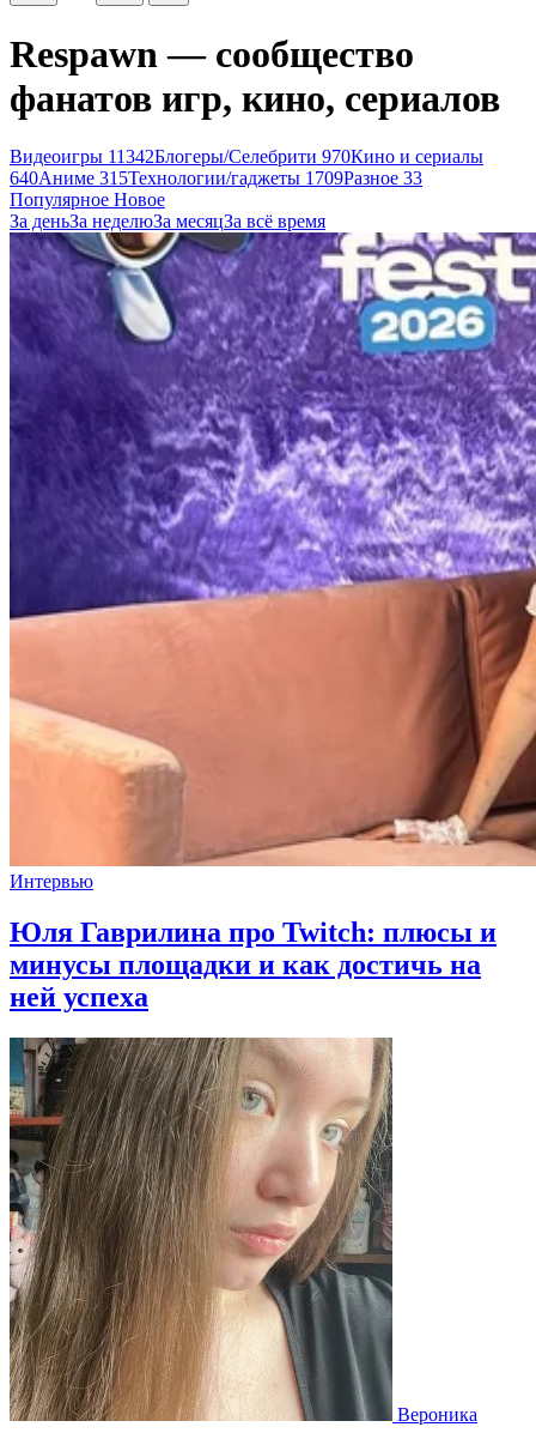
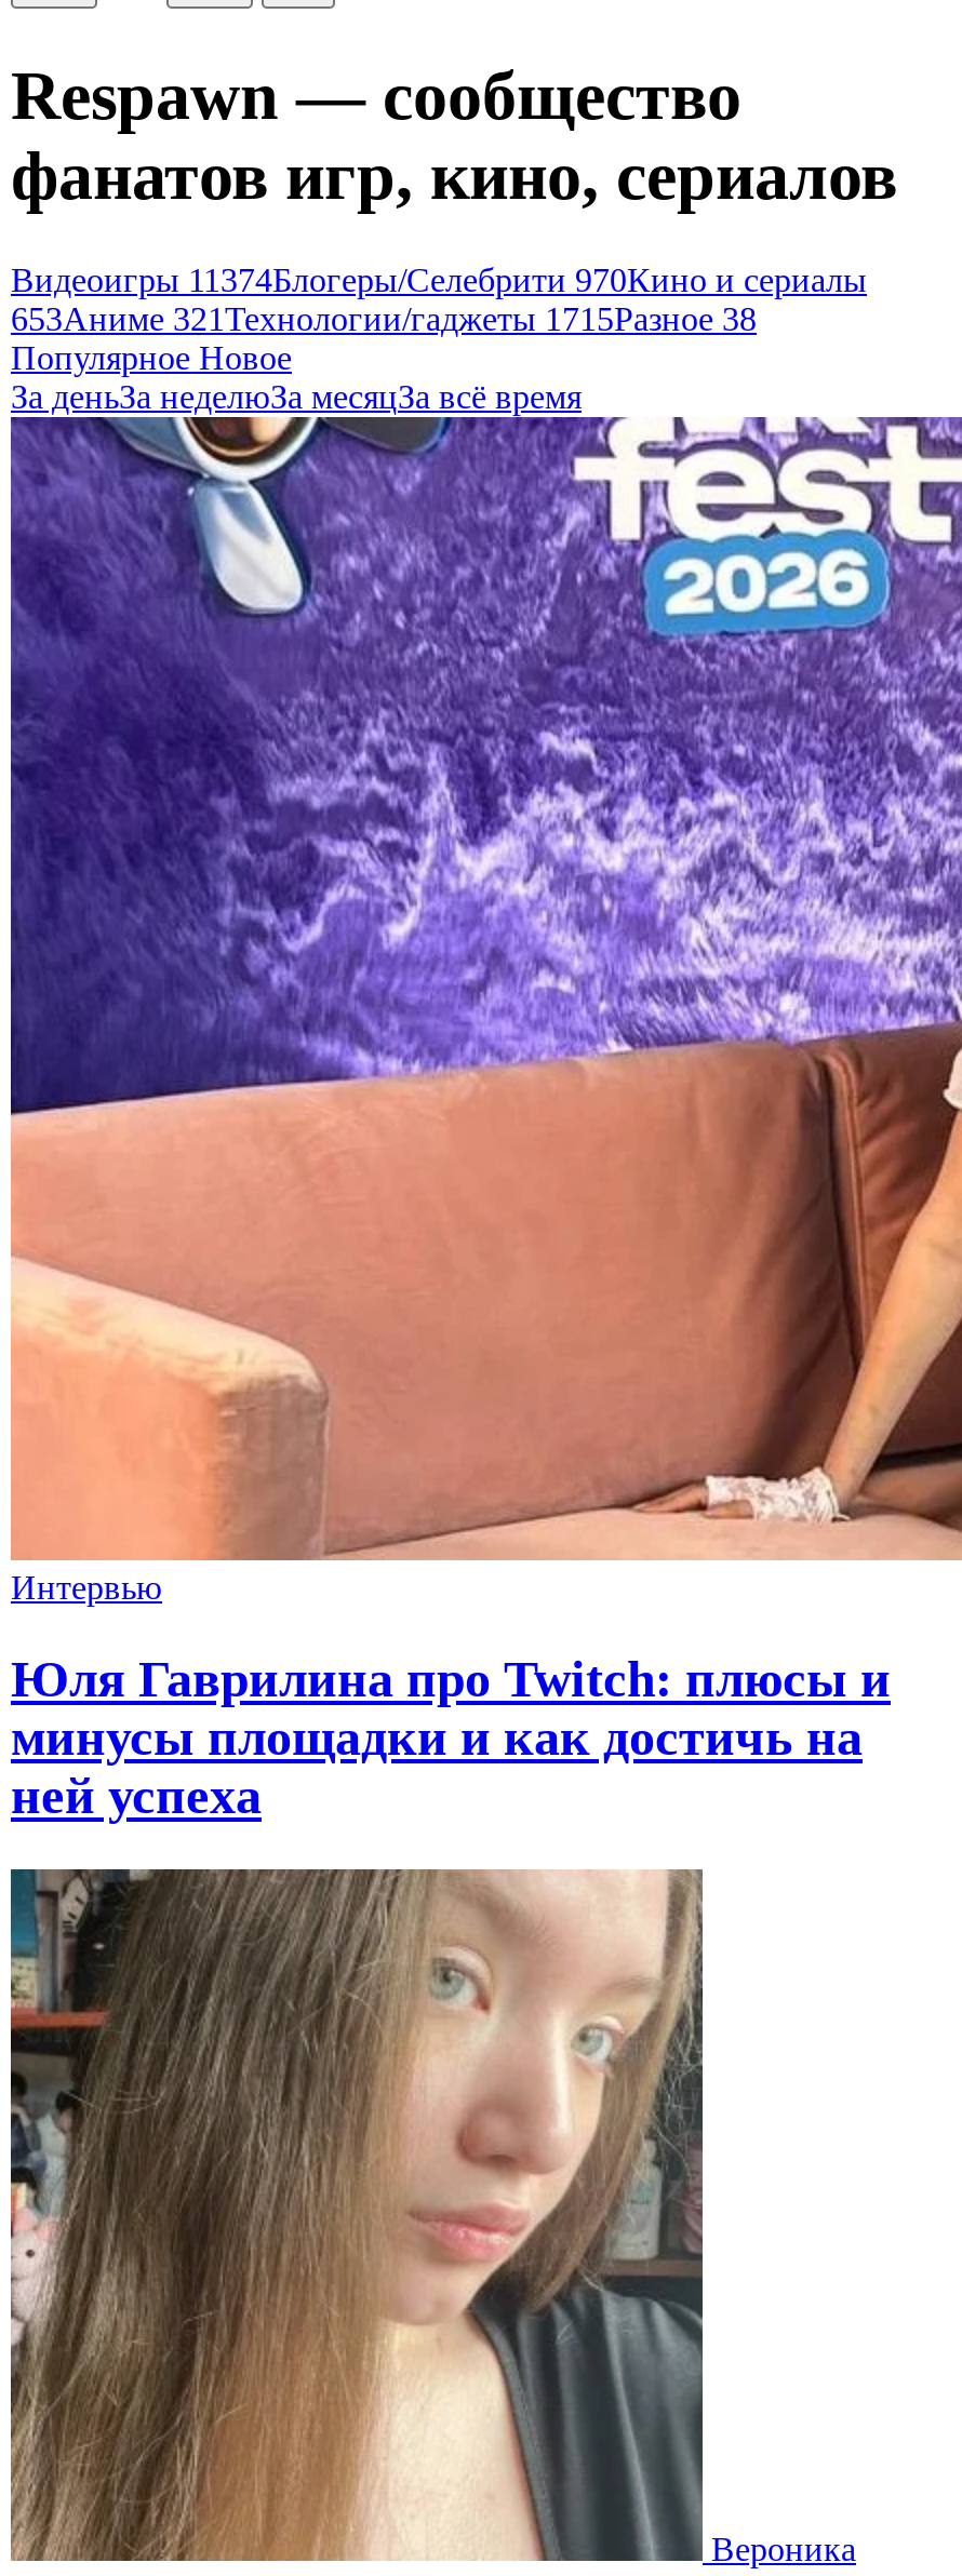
- Видеоигры 11342Блогеры/Селебрити 970Кино и сериалы
+ Видеоигры 11374Блогеры/Селебрити 970Кино и сериалы

- 640Аниме 315 Технологии/гаджеты 1709Разное 33
+ 653Аниме 321 Технологии/гаджеты 1715Разное 38
